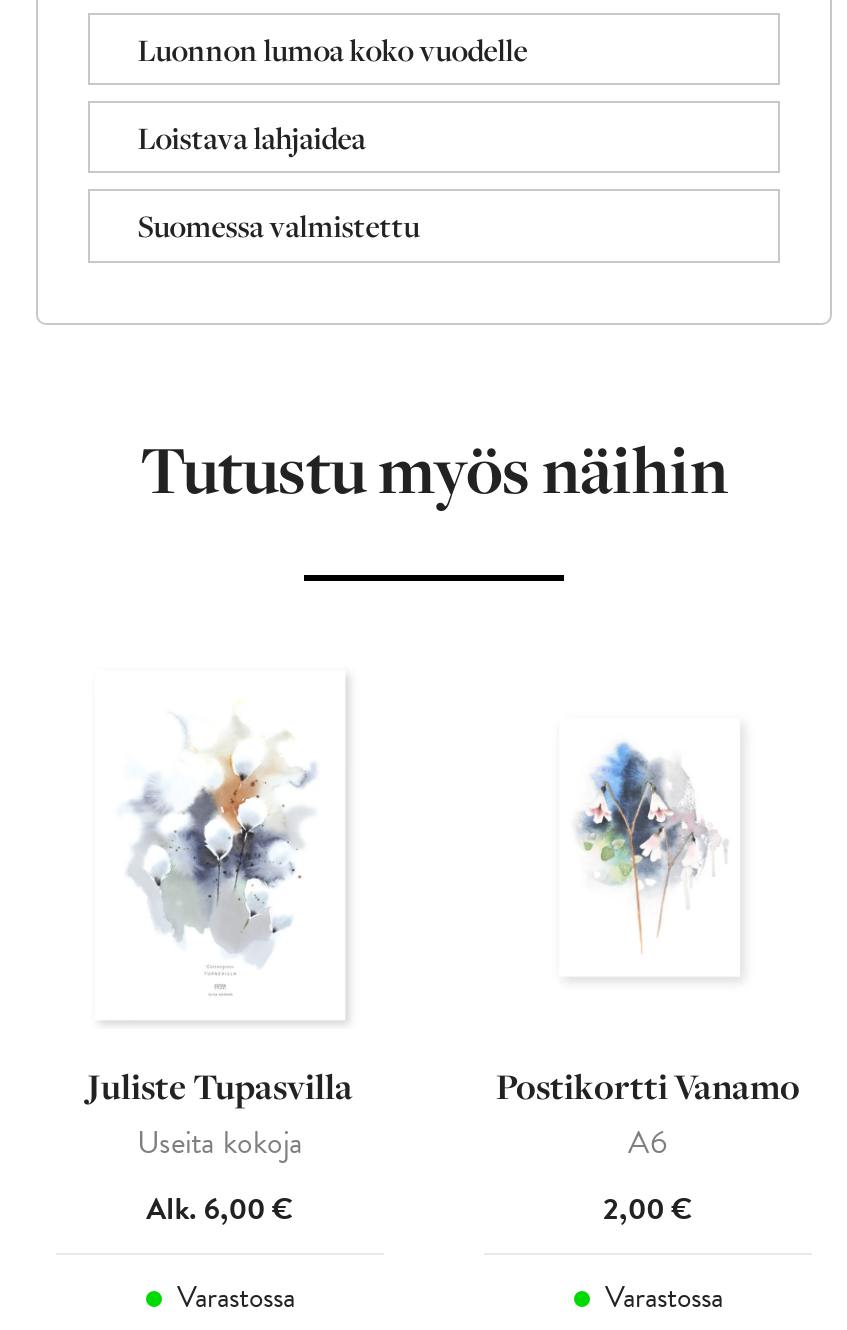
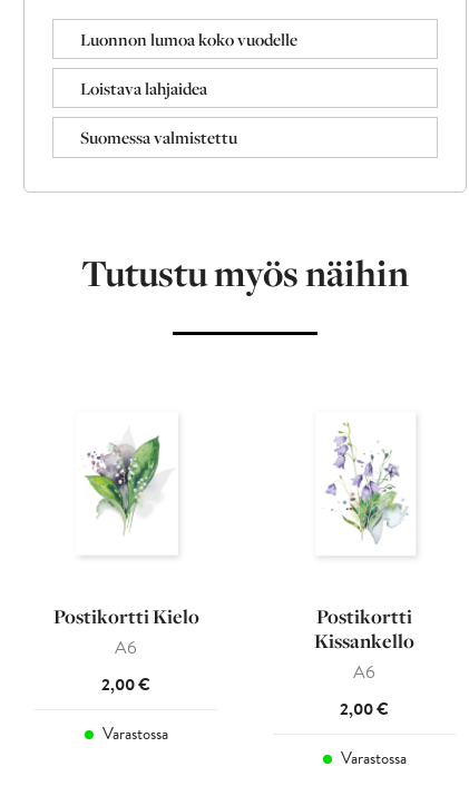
- [image]
+ [image]

- [image]
+ [image]

- Juliste Tupasvilla
- Useita kokoja
- Alk. 6,00 €
+ Postikortti Kielo
+ A6
+ 2,00 €

- Postikortti Vanamo
+ Postikortti
+ Kissankello
